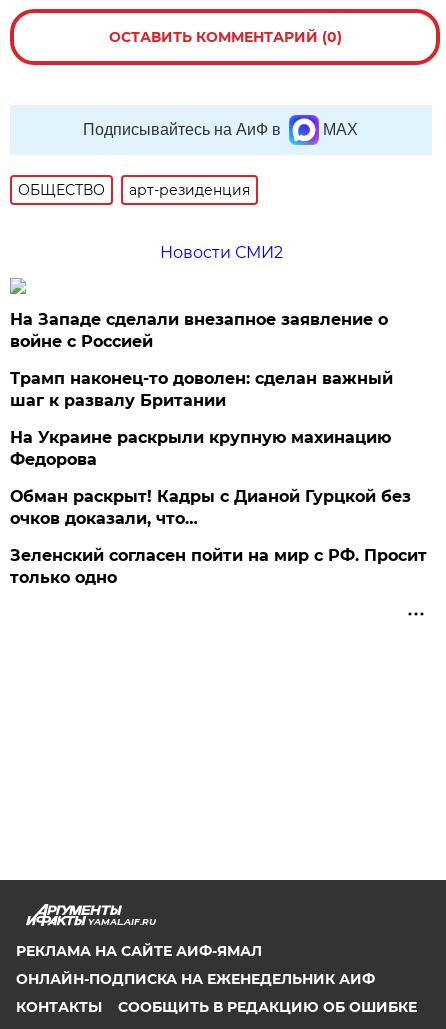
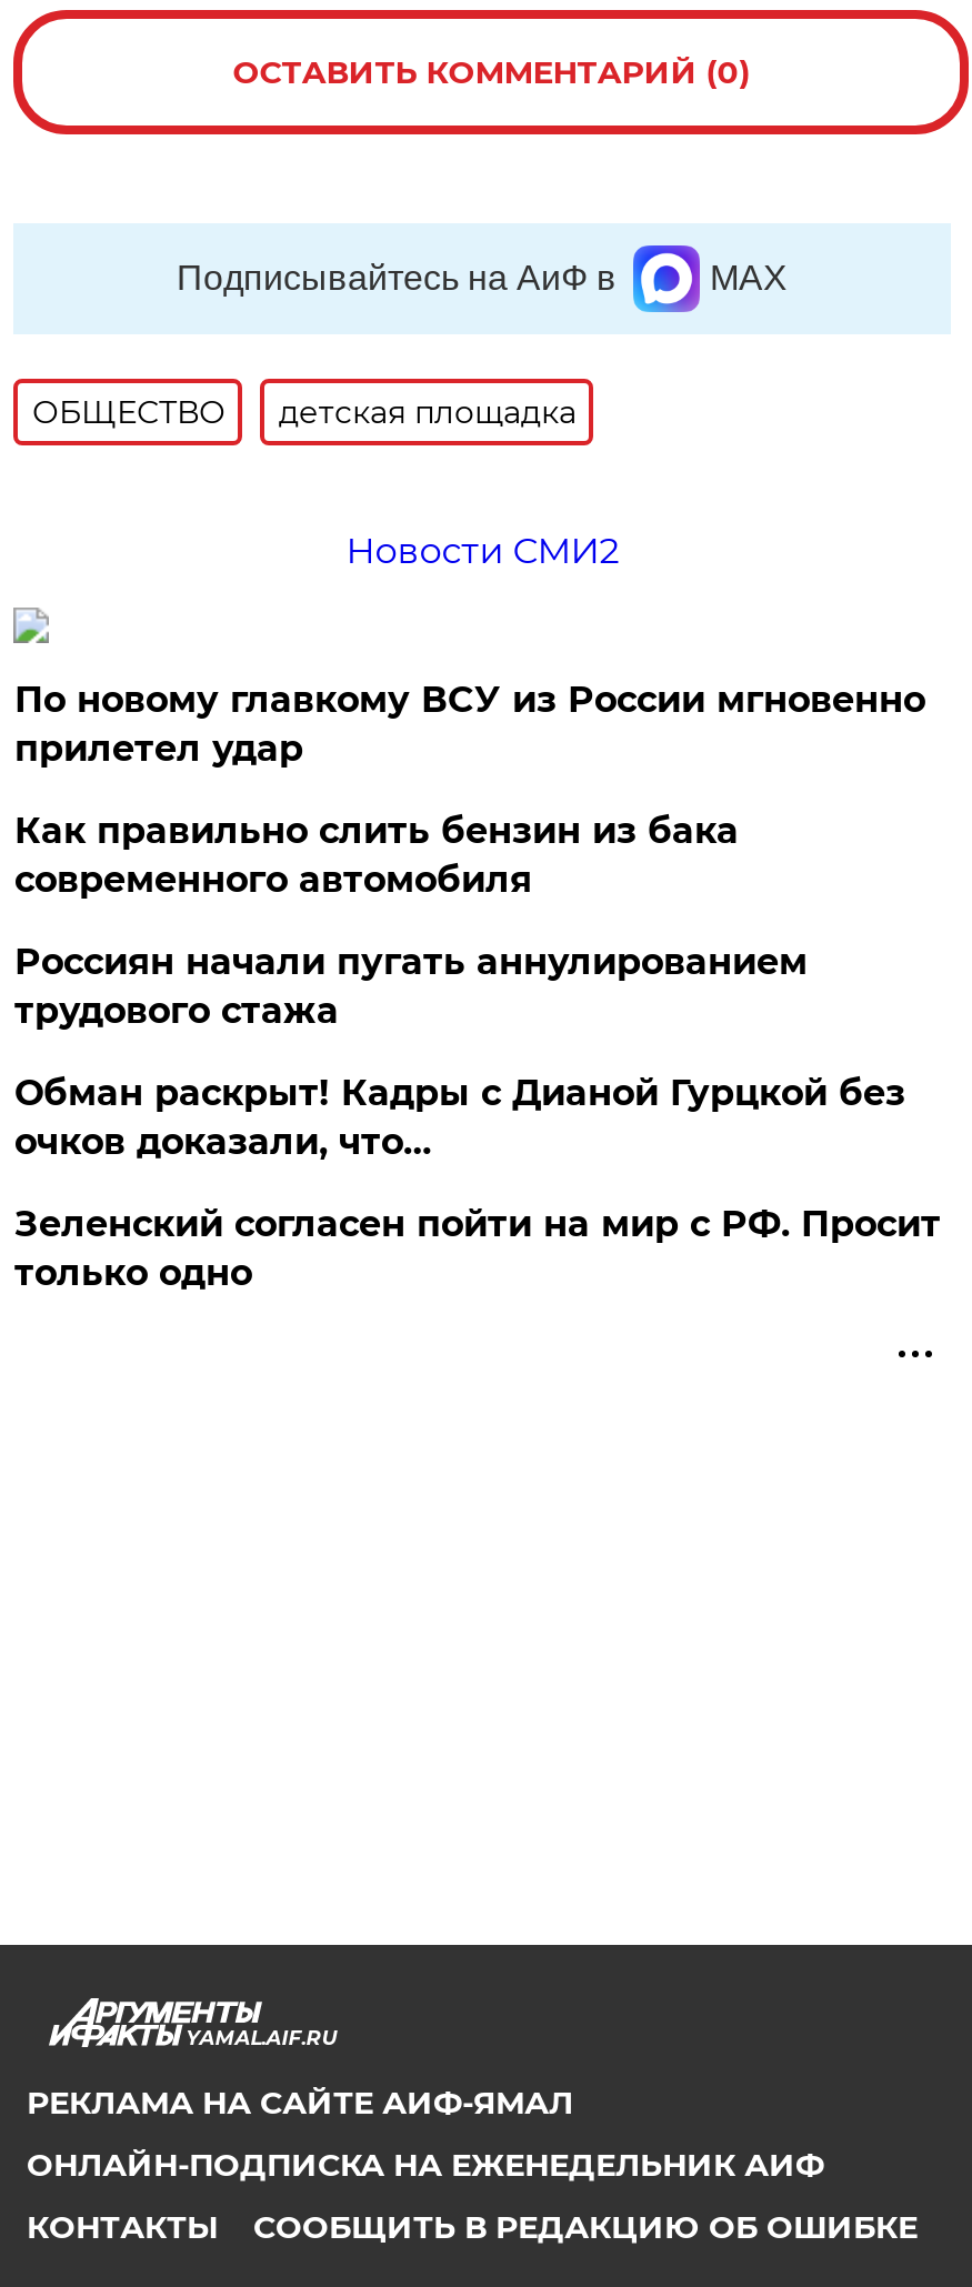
- арт-резиденция
+ детская площадка

- На Западе сделали внезапное заявление о
- войне с Россией
+ По новому главкому ВСУ из России мгновенно
+ прилетел удар

- Трамп наконец-то доволен: сделан важный
- шаг к развалу Британии
+ Как правильно слить бензин из бака
+ современного автомобиля

- На Украине раскрыли крупную махинацию
- Федорова
+ Россиян начали пугать аннулированием
+ трудового стажа
